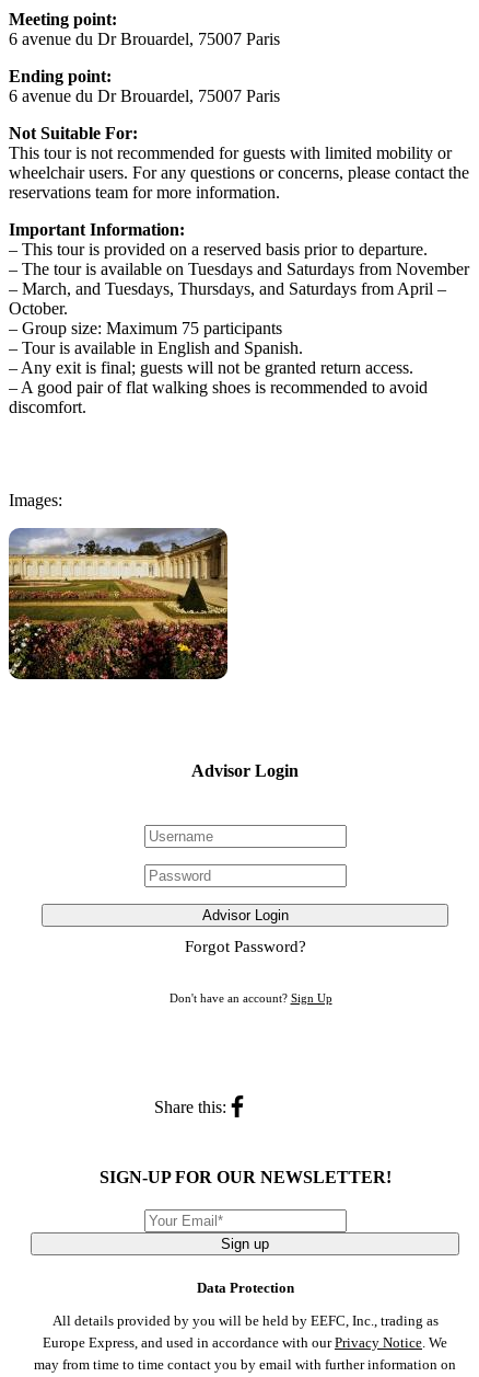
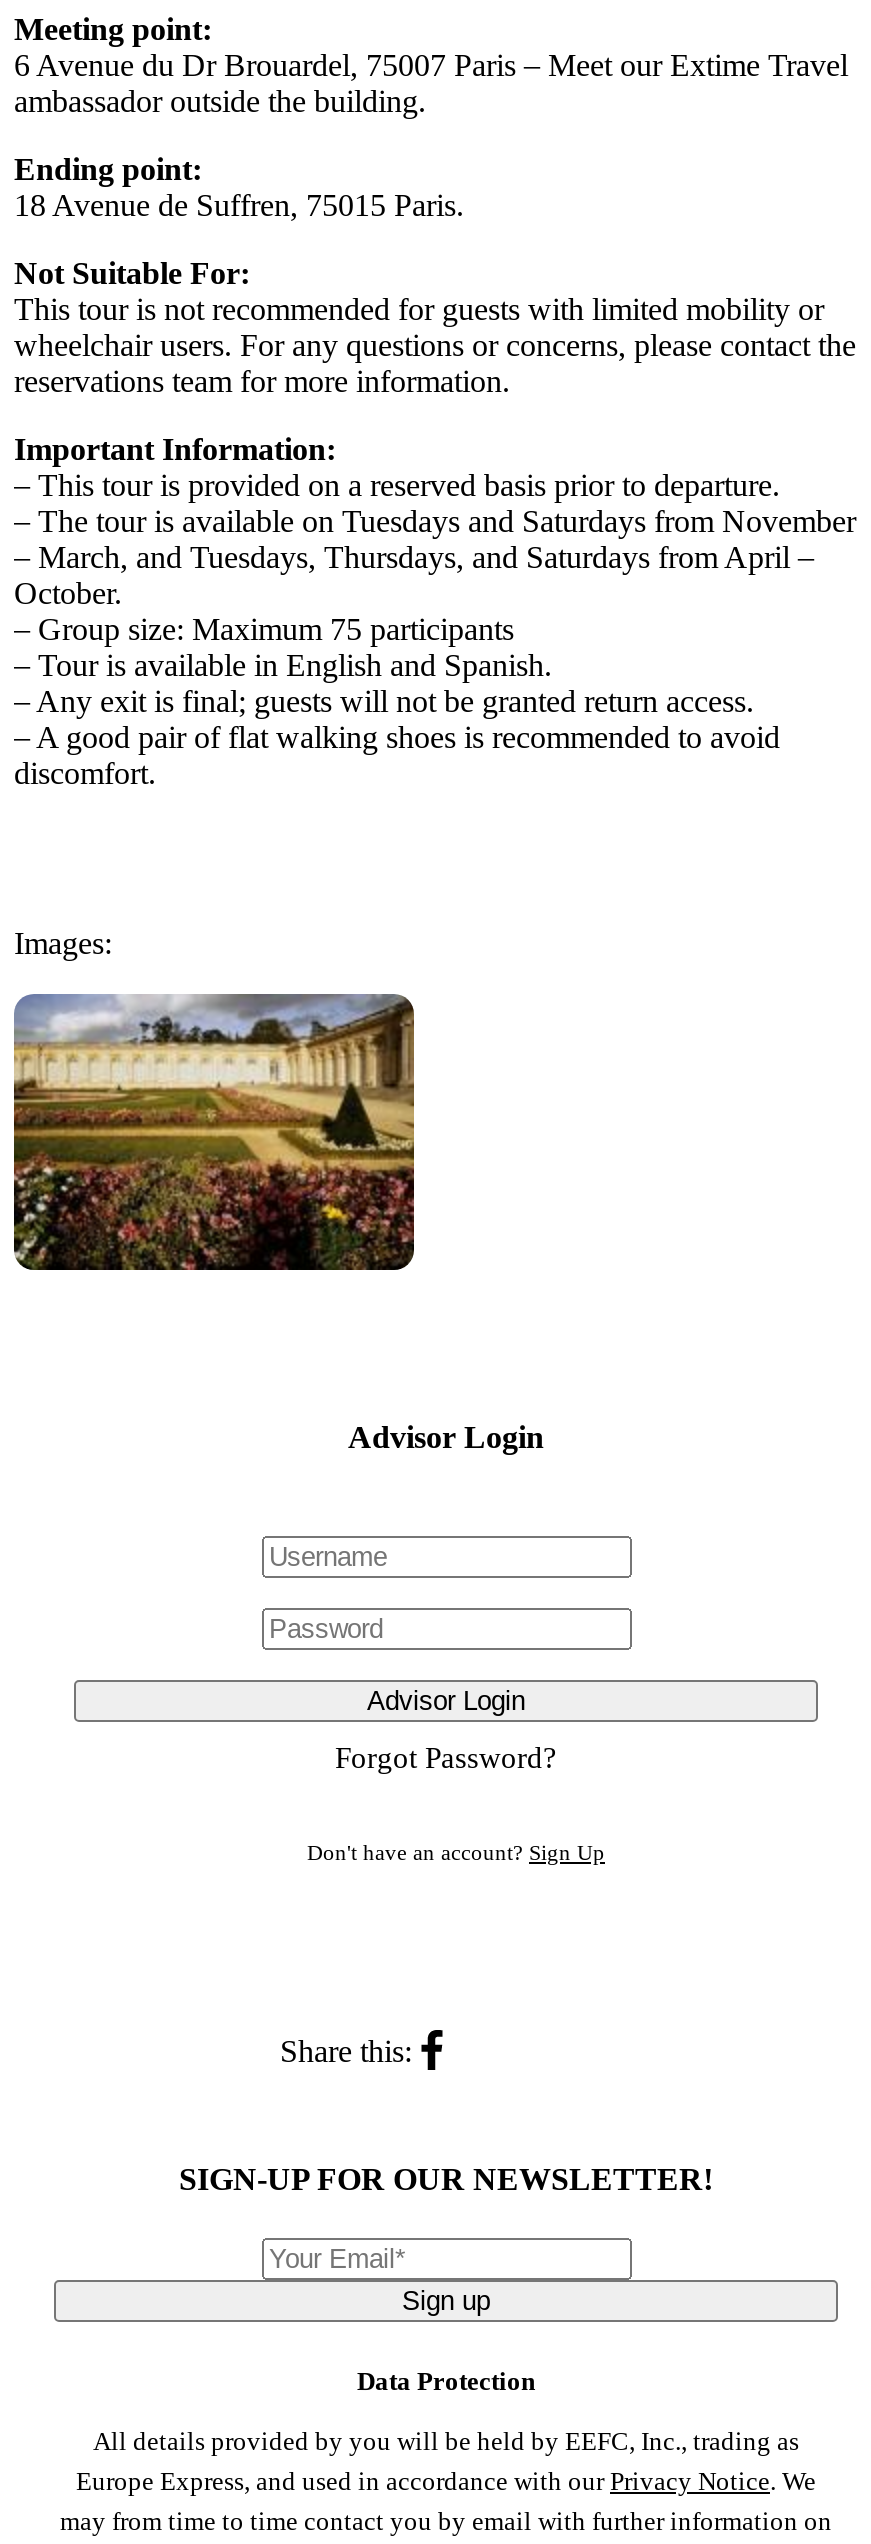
- 6 avenue du Dr Brouardel, 75007 Paris
+ 6 Avenue du Dr Brouardel, 75007 Paris – Meet our Extime Travel
+ ambassador outside the building.

- 6 avenue du Dr Brouardel, 75007 Paris
+ 18 Avenue de Suffren, 75015 Paris.
